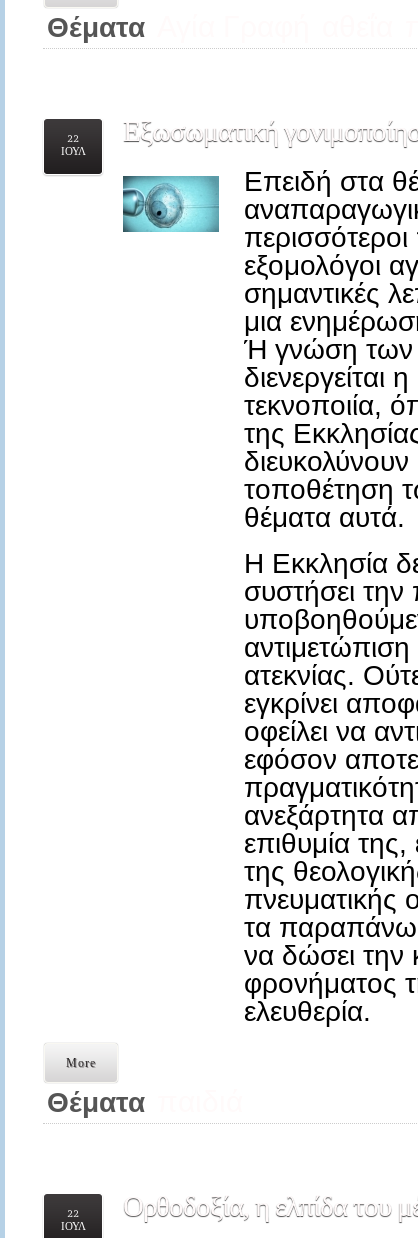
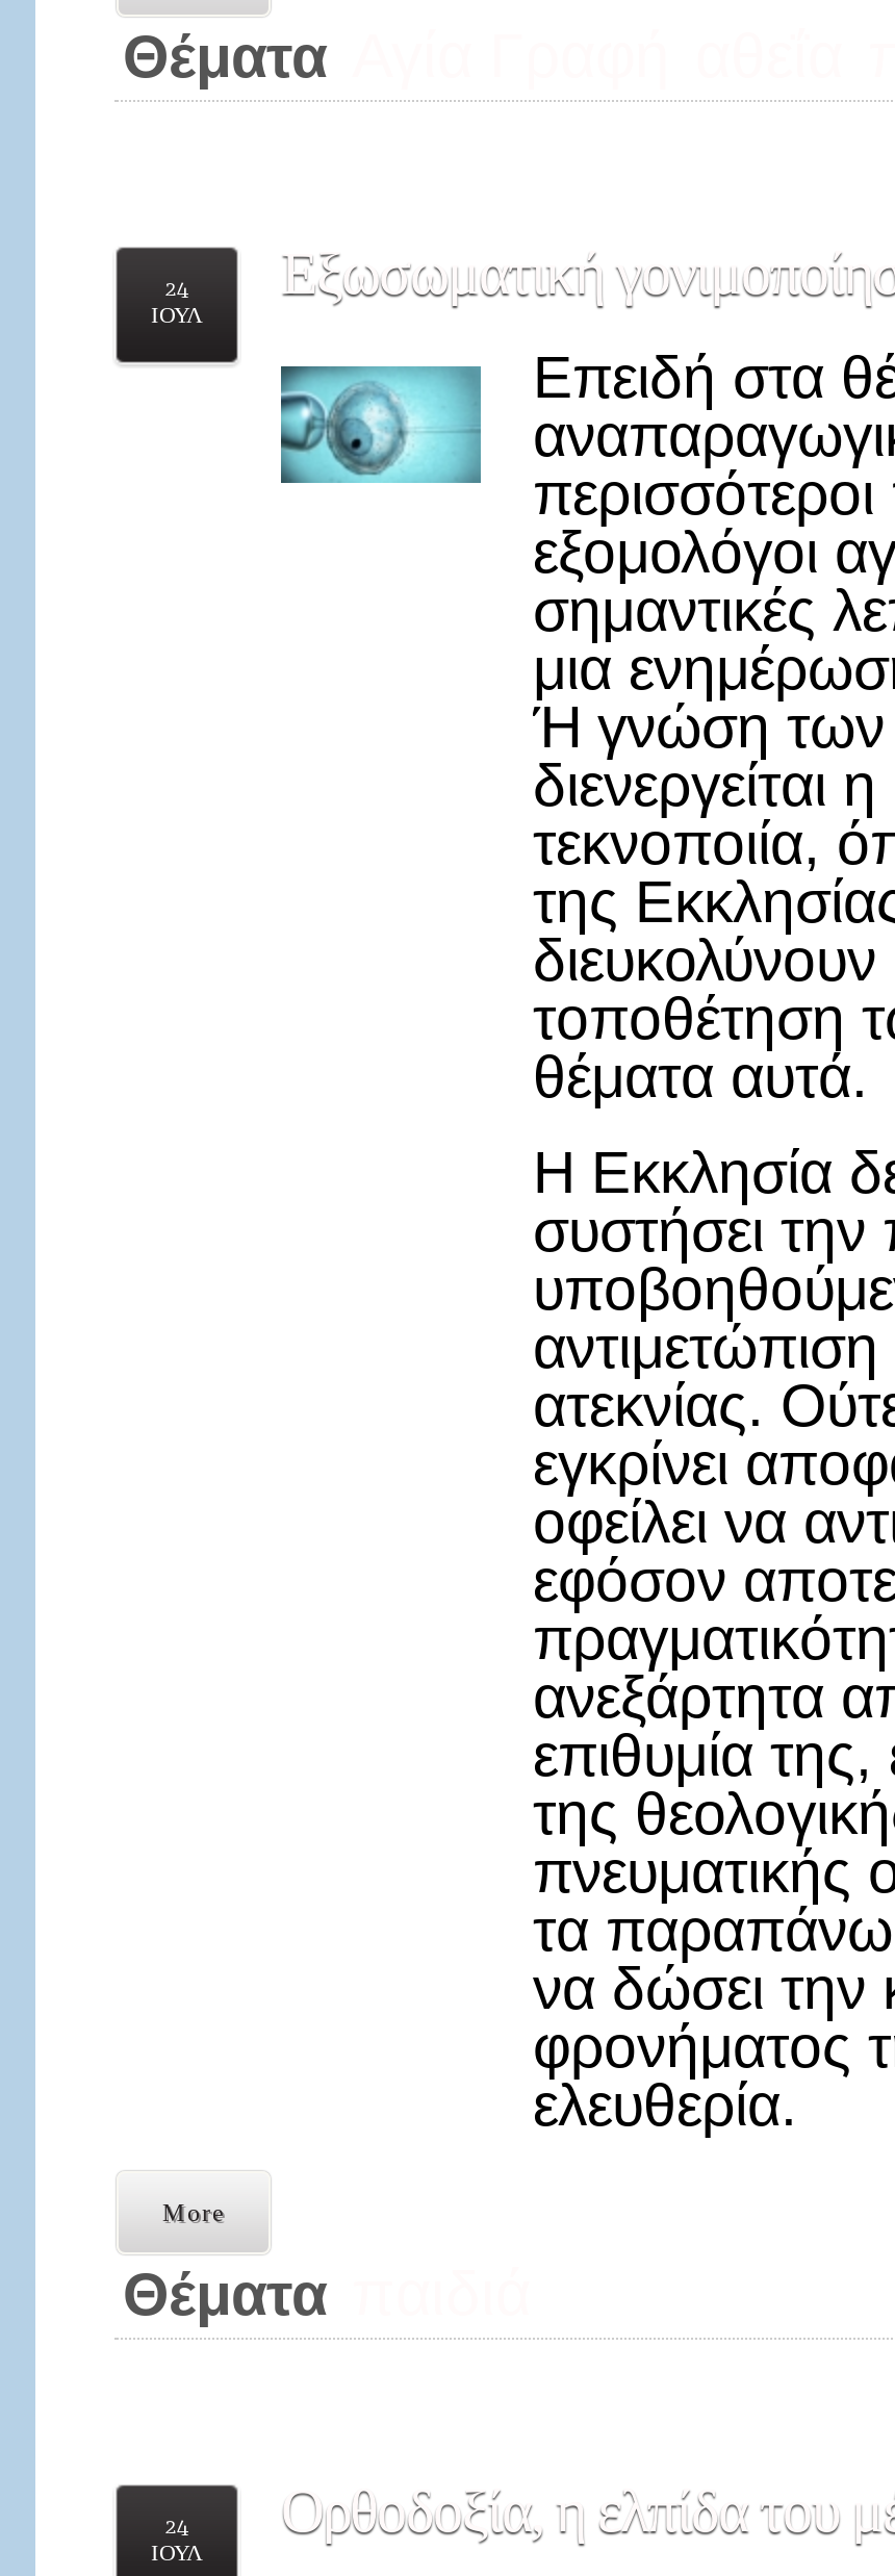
- 22
+ 24

- 22
+ 24
